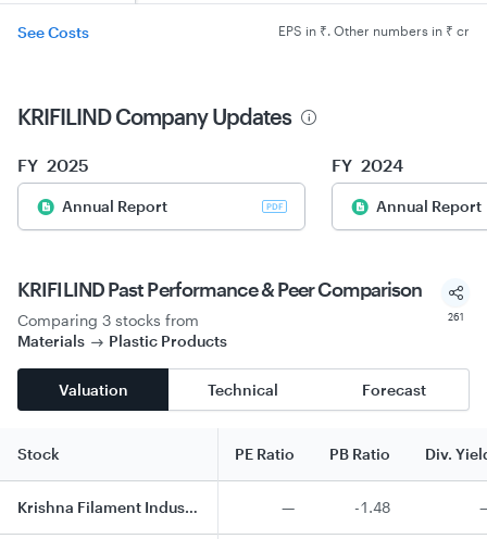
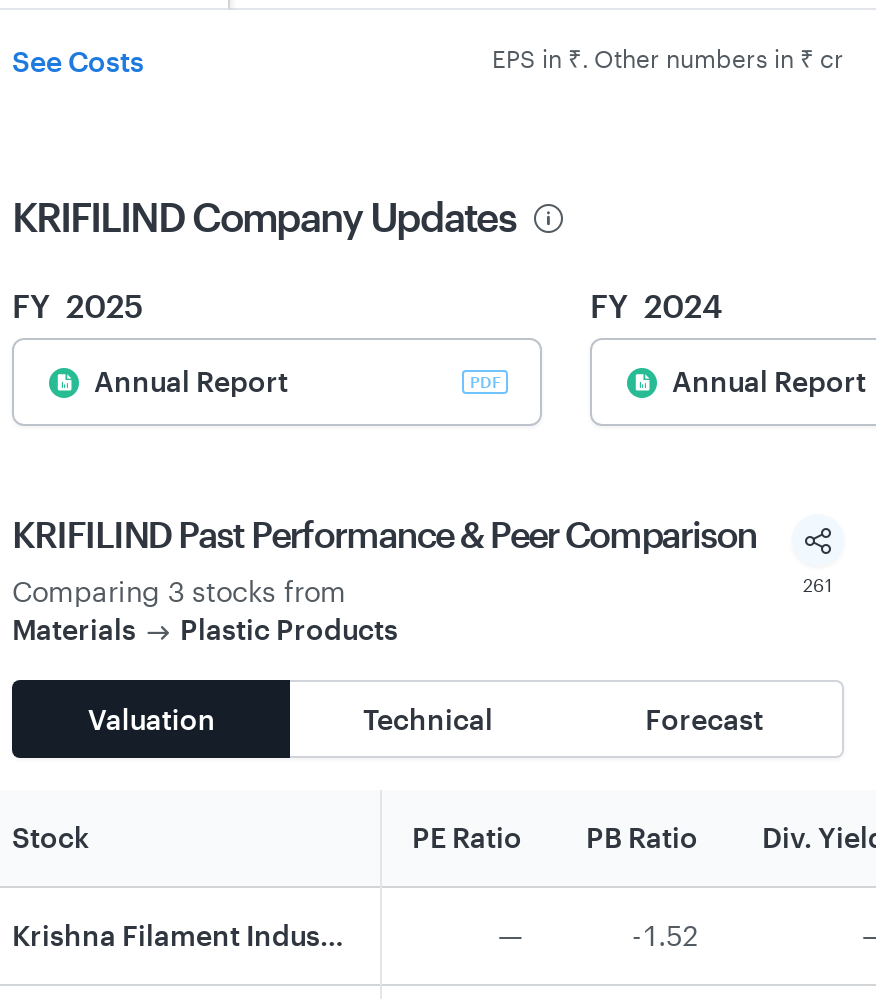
- -1.48
+ -1.52
